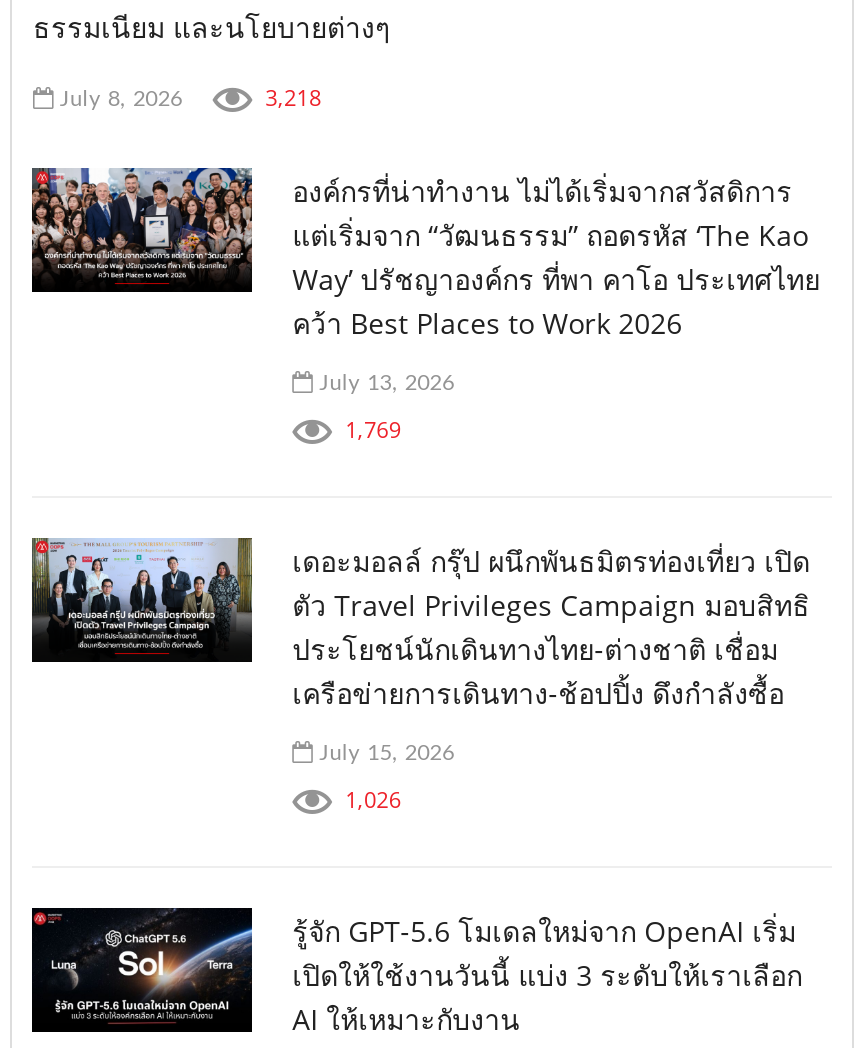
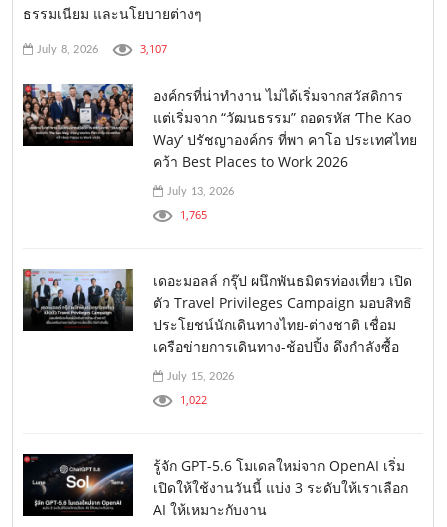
- 3,218
+ 3,107

- 1,769
+ 1,765

- 1,026
+ 1,022
